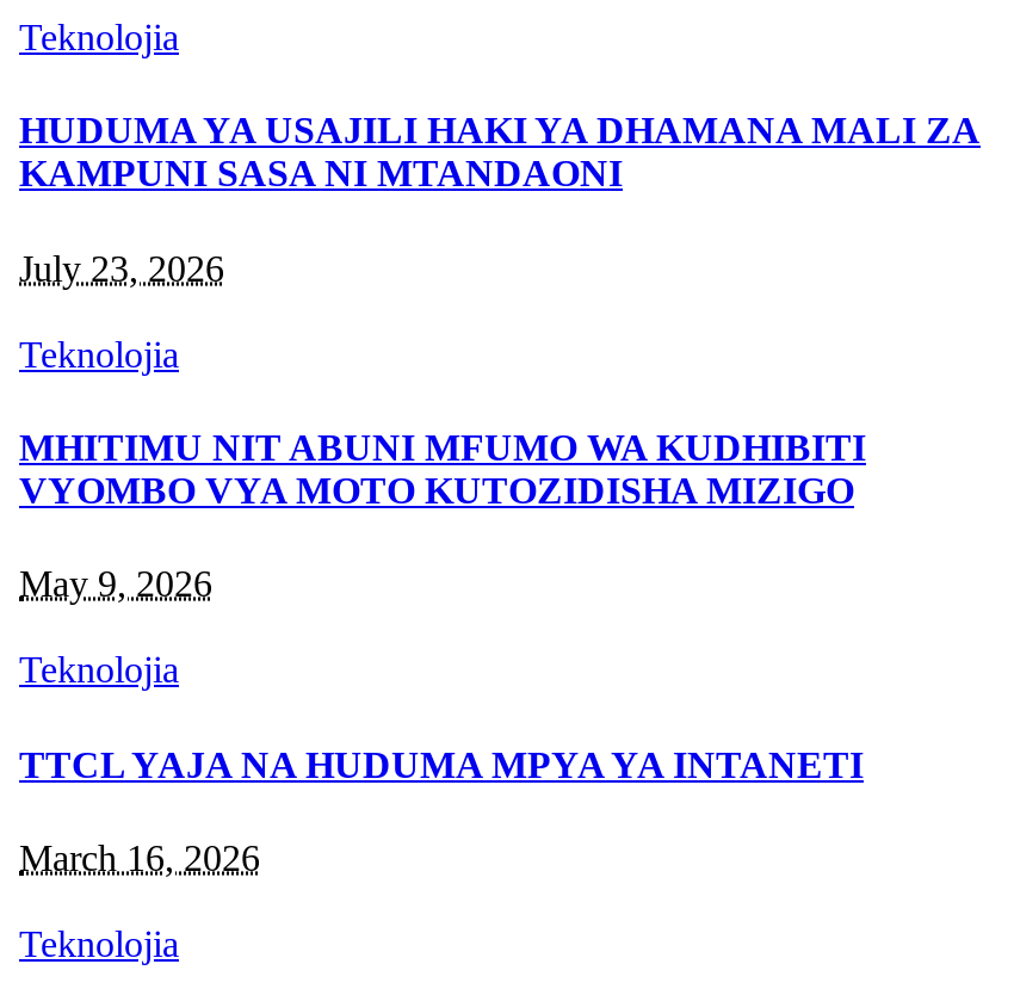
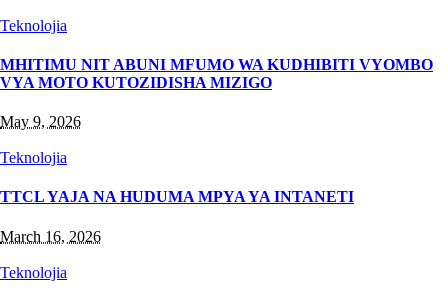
- HUDUMA YA USAJILI HAKI YA DHAMANA MALI ZA
- KAMPUNI SASA NI MTANDAONI
- July 23, 2026
- Teknolojia
- MHITIMU NIT ABUNI MFUMO WA KUDHIBITI
- VYOMBO VYA MOTO KUTOZIDISHA MIZIGO
+ MHITIMU NIT ABUNI MFUMO WA KUDHIBITI VYOMBO
+ VYA MOTO KUTOZIDISHA MIZIGO
